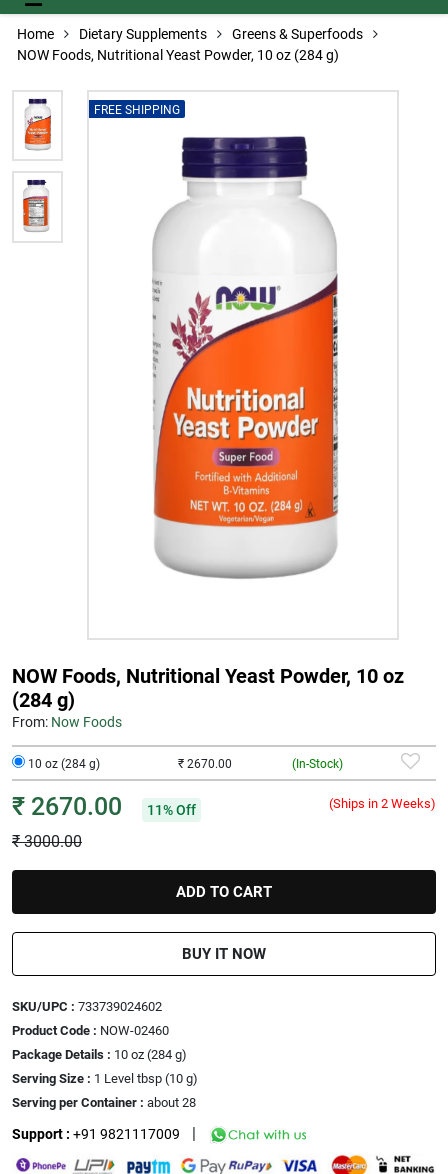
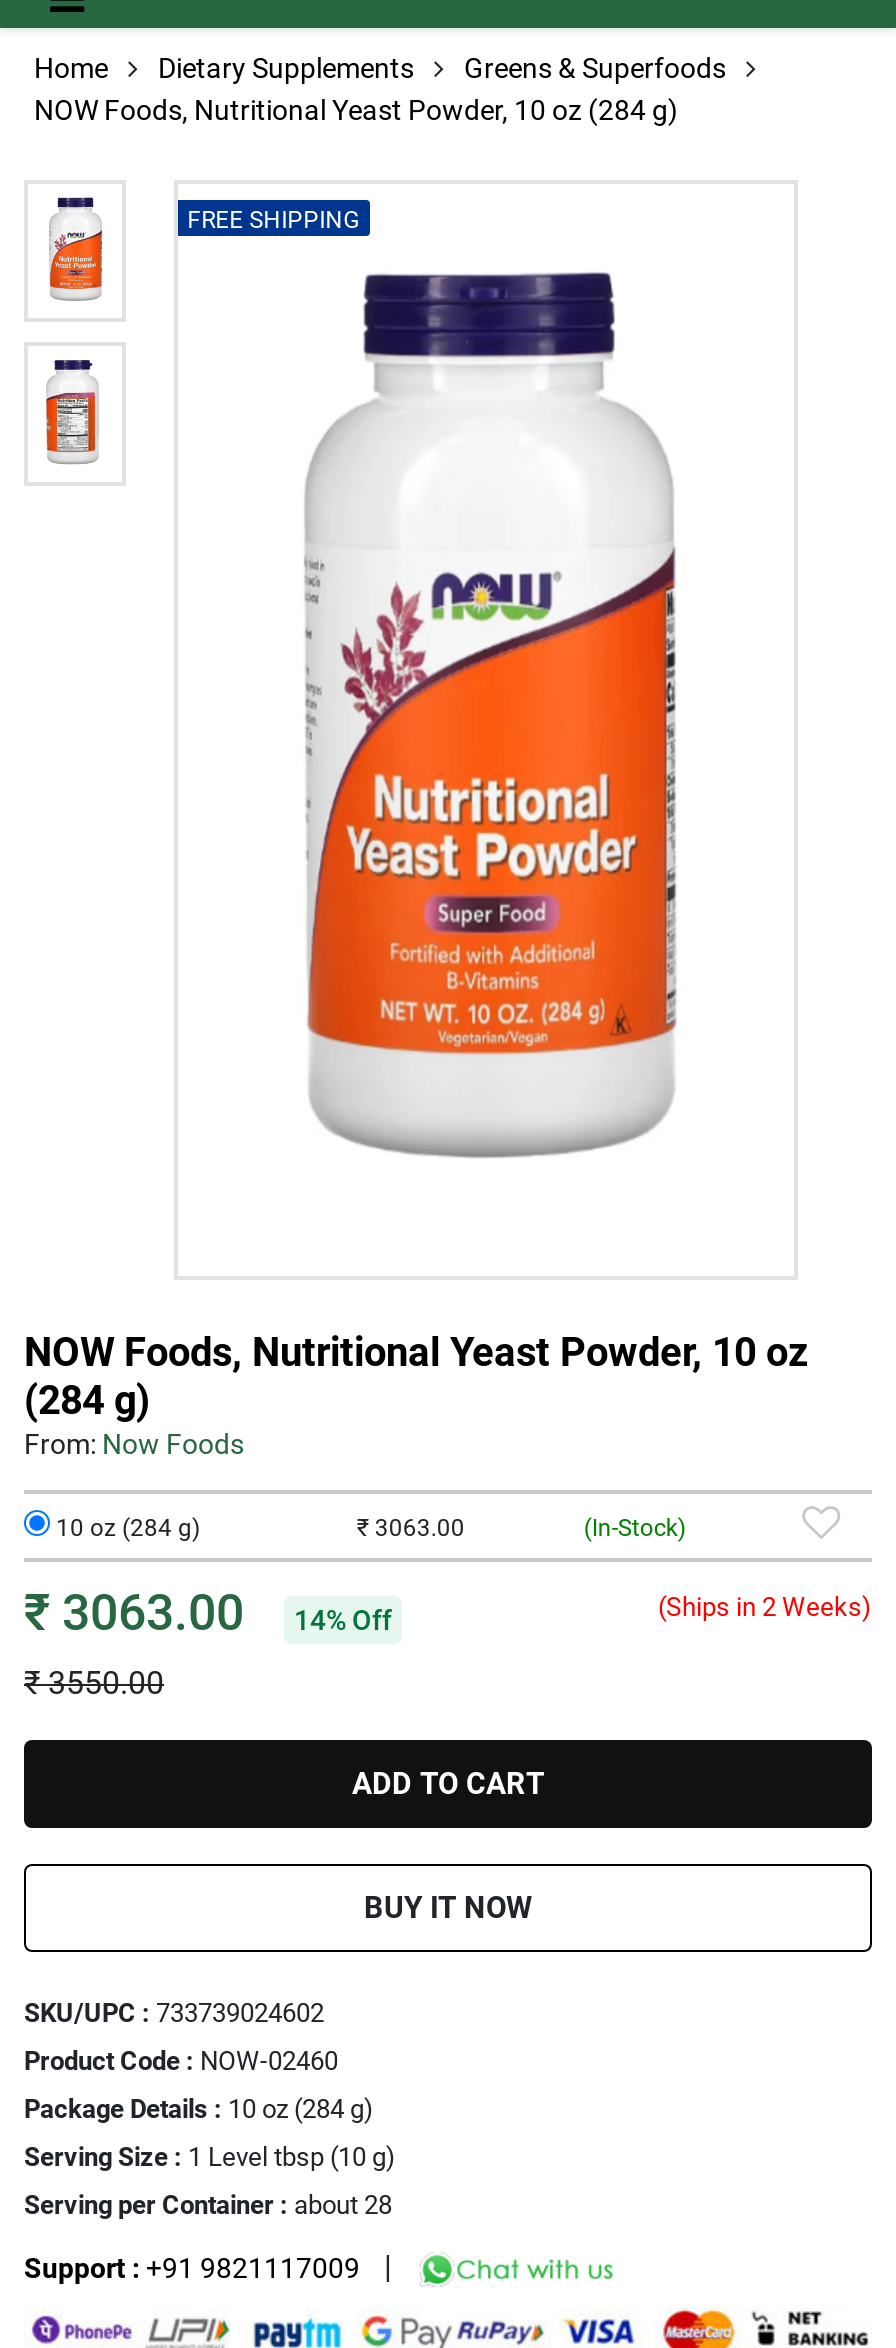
- ₹ 2670.00
+ ₹ 3063.00

- ₹2670.00
+ ₹3063.00

- 11% Off
+ 14% Off

- ₹3000.00
+ ₹3550.00
